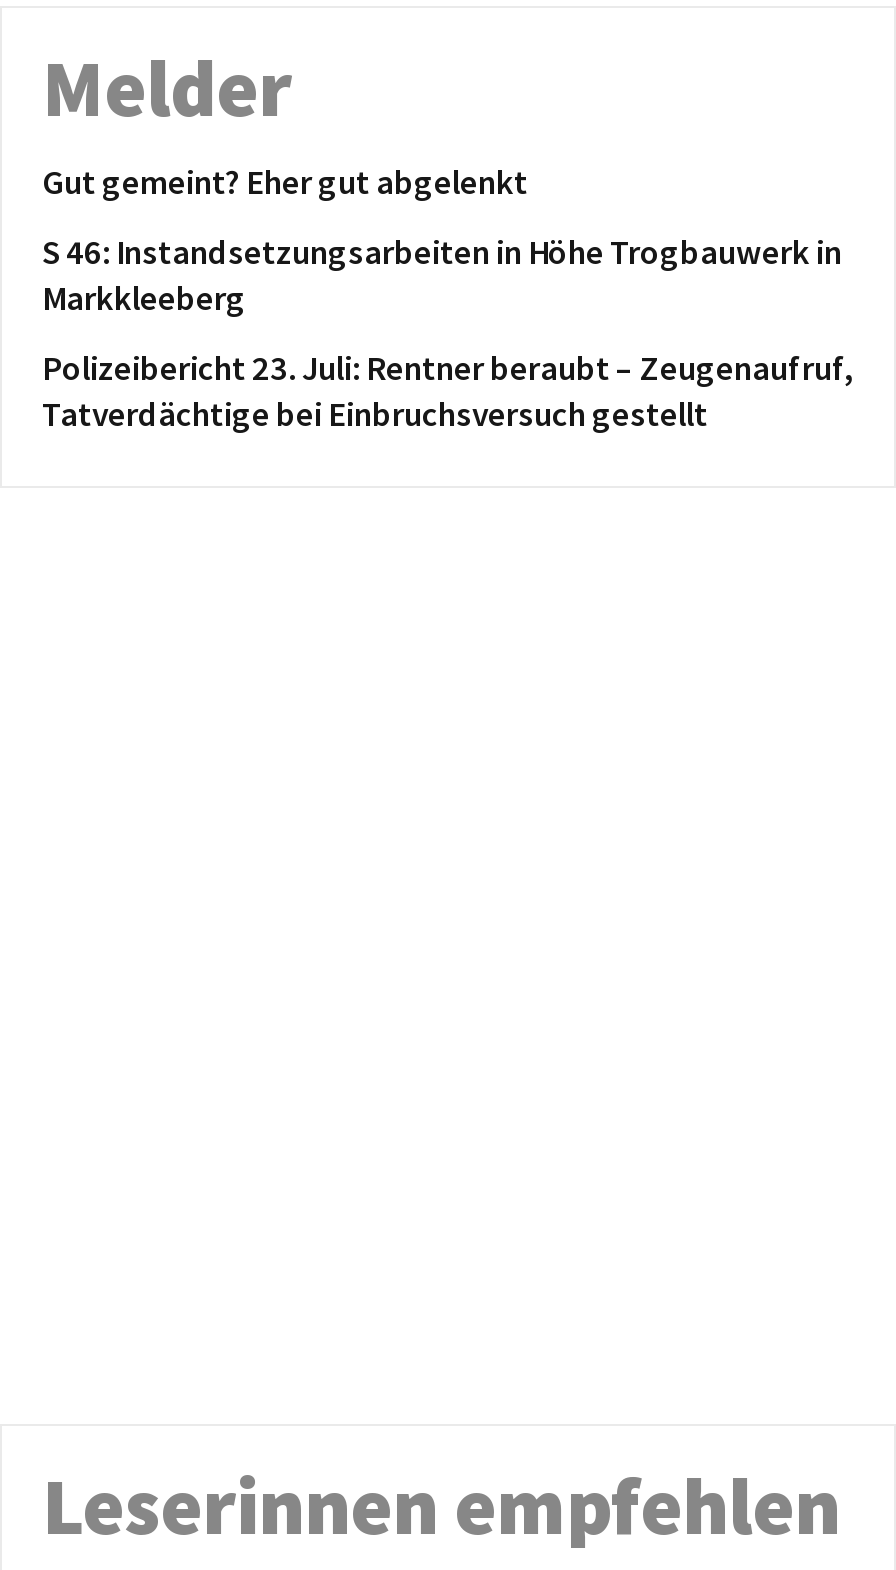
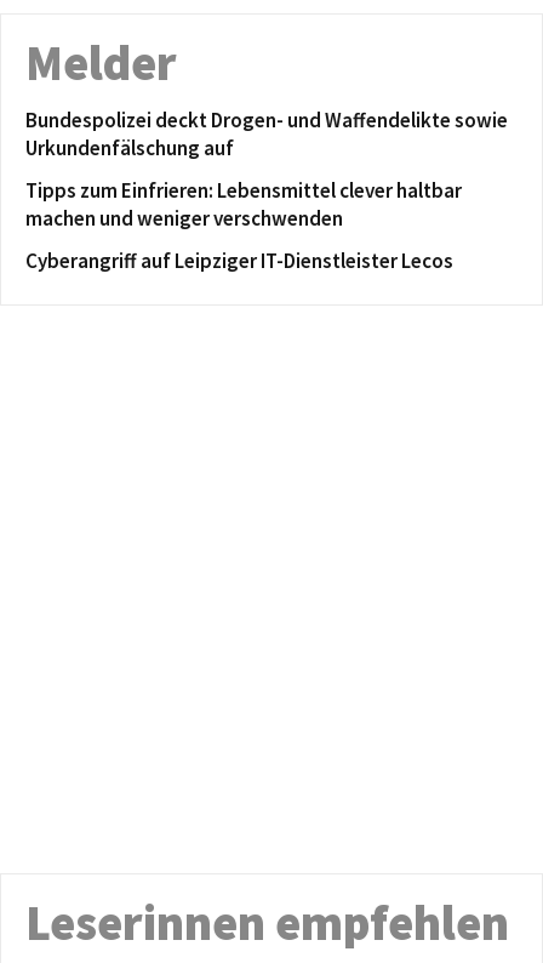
- Gut gemeint? Eher gut abgelenkt
+ Bundespolizei deckt Drogen- und Waffendelikte sowie
+ Urkundenfälschung auf

- S 46: Instandsetzungsarbeiten in Höhe Trogbauwerk in
- Markkleeberg
+ Tipps zum Einfrieren: Lebensmittel clever haltbar
+ machen und weniger verschwenden

- Polizeibericht 23. Juli: Rentner beraubt – Zeugenaufruf,
- Tatverdächtige bei Einbruchsversuch gestellt
+ Cyberangriff auf Leipziger IT-Dienstleister Lecos
